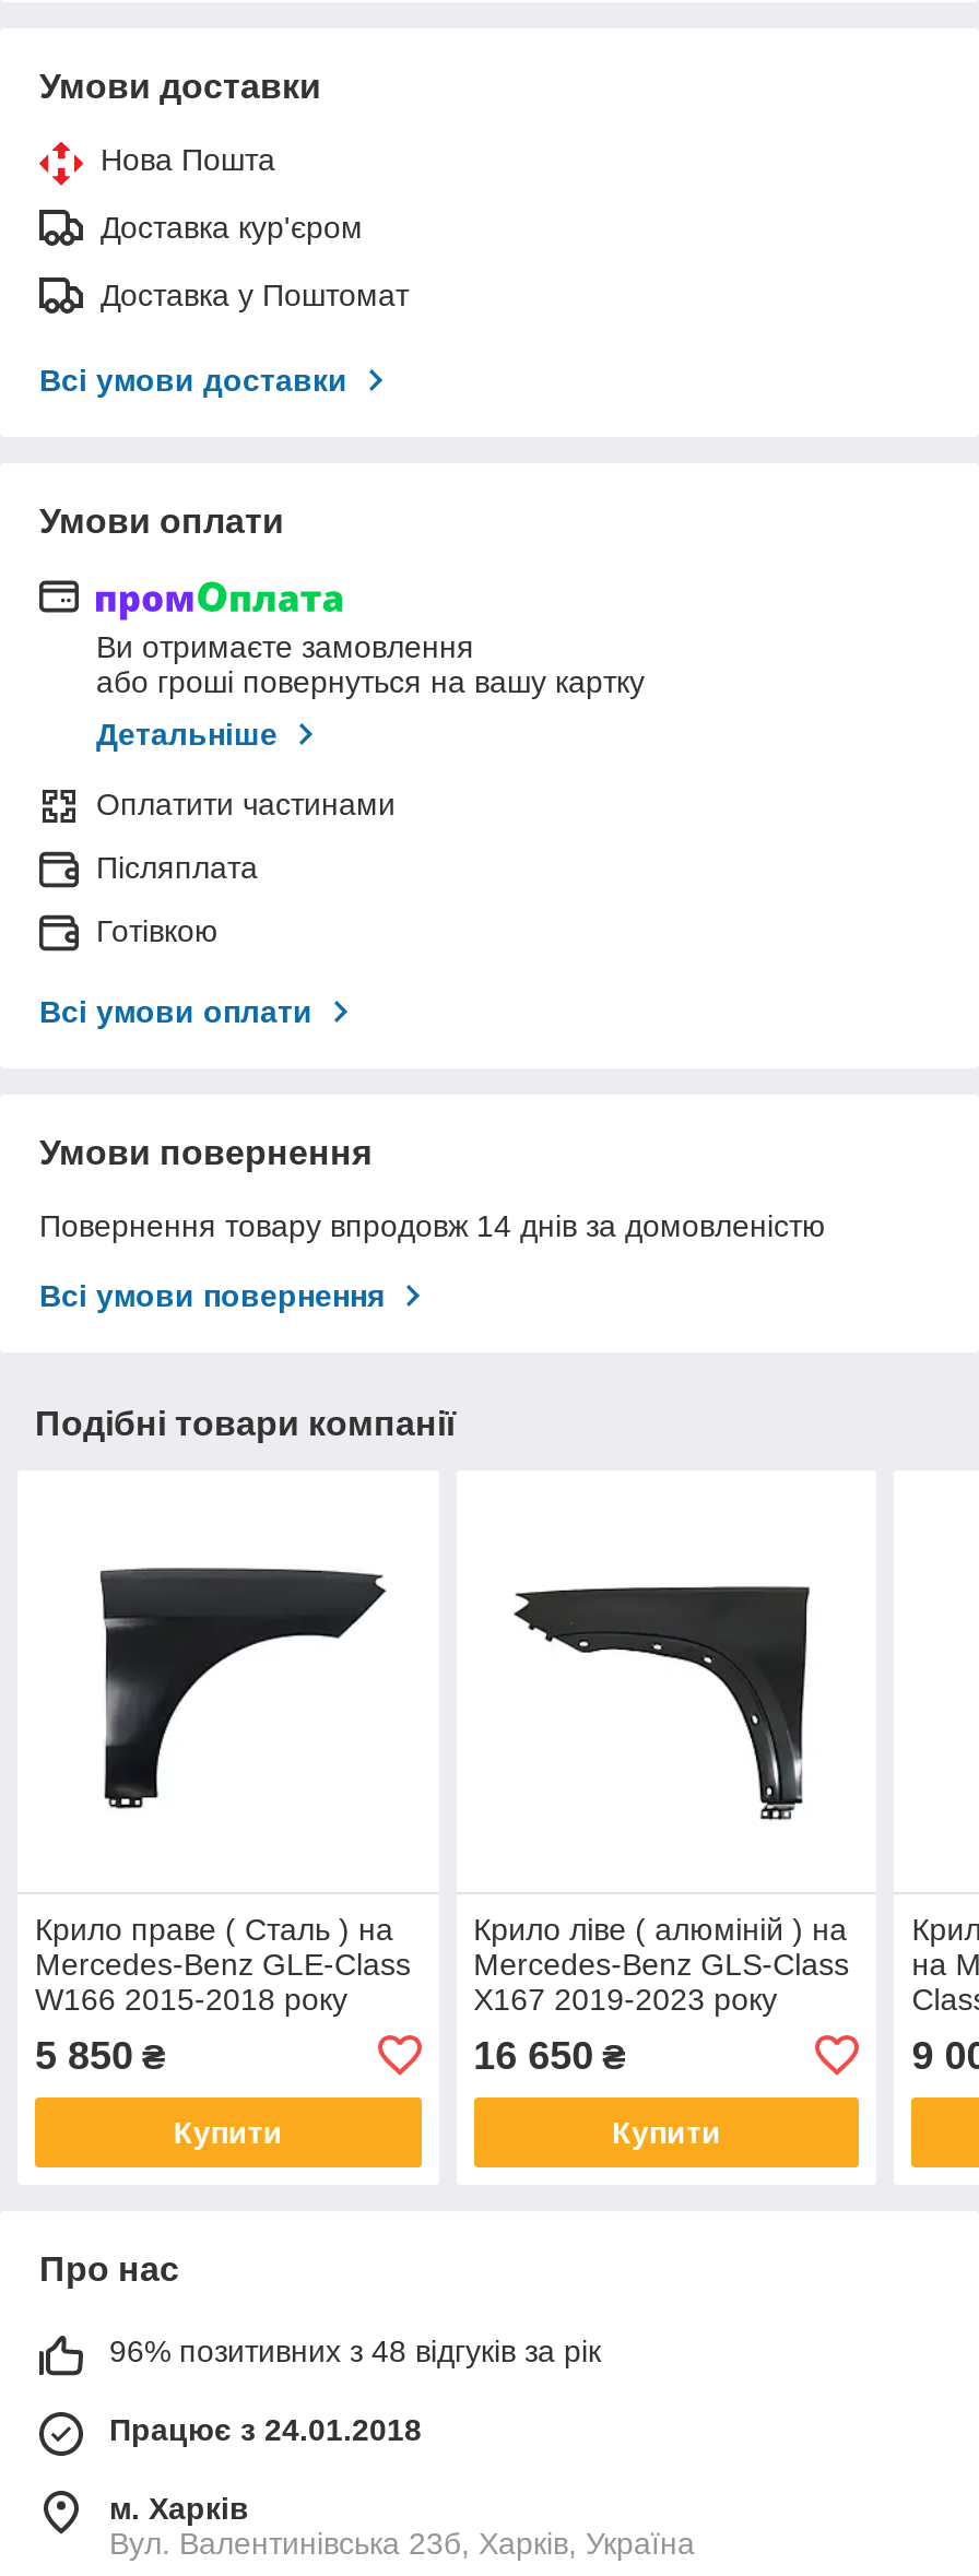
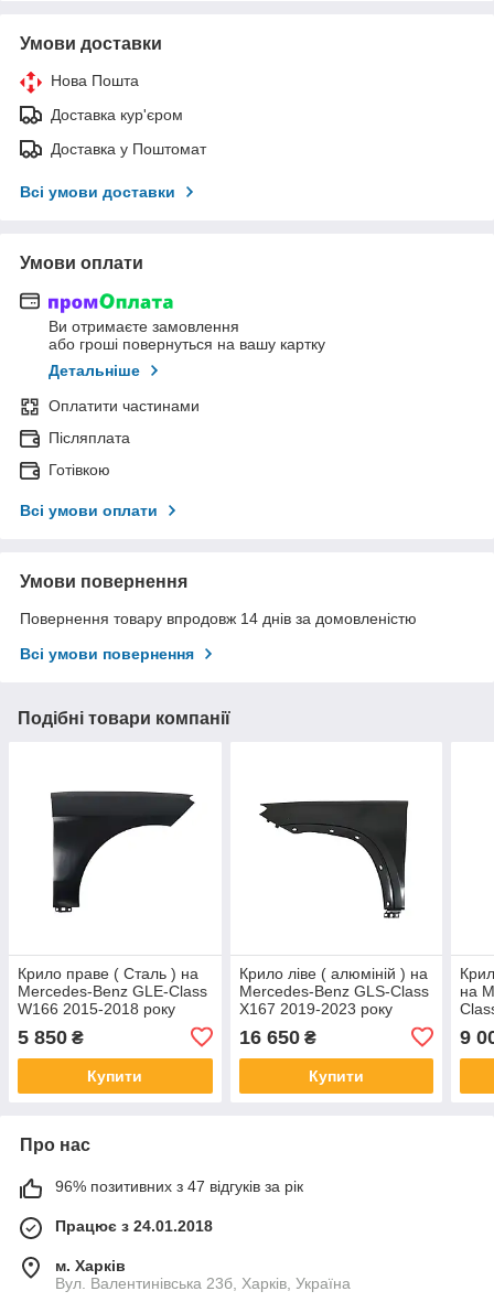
- 96% позитивних з 48 відгуків за рік
+ 96% позитивних з 47 відгуків за рік
